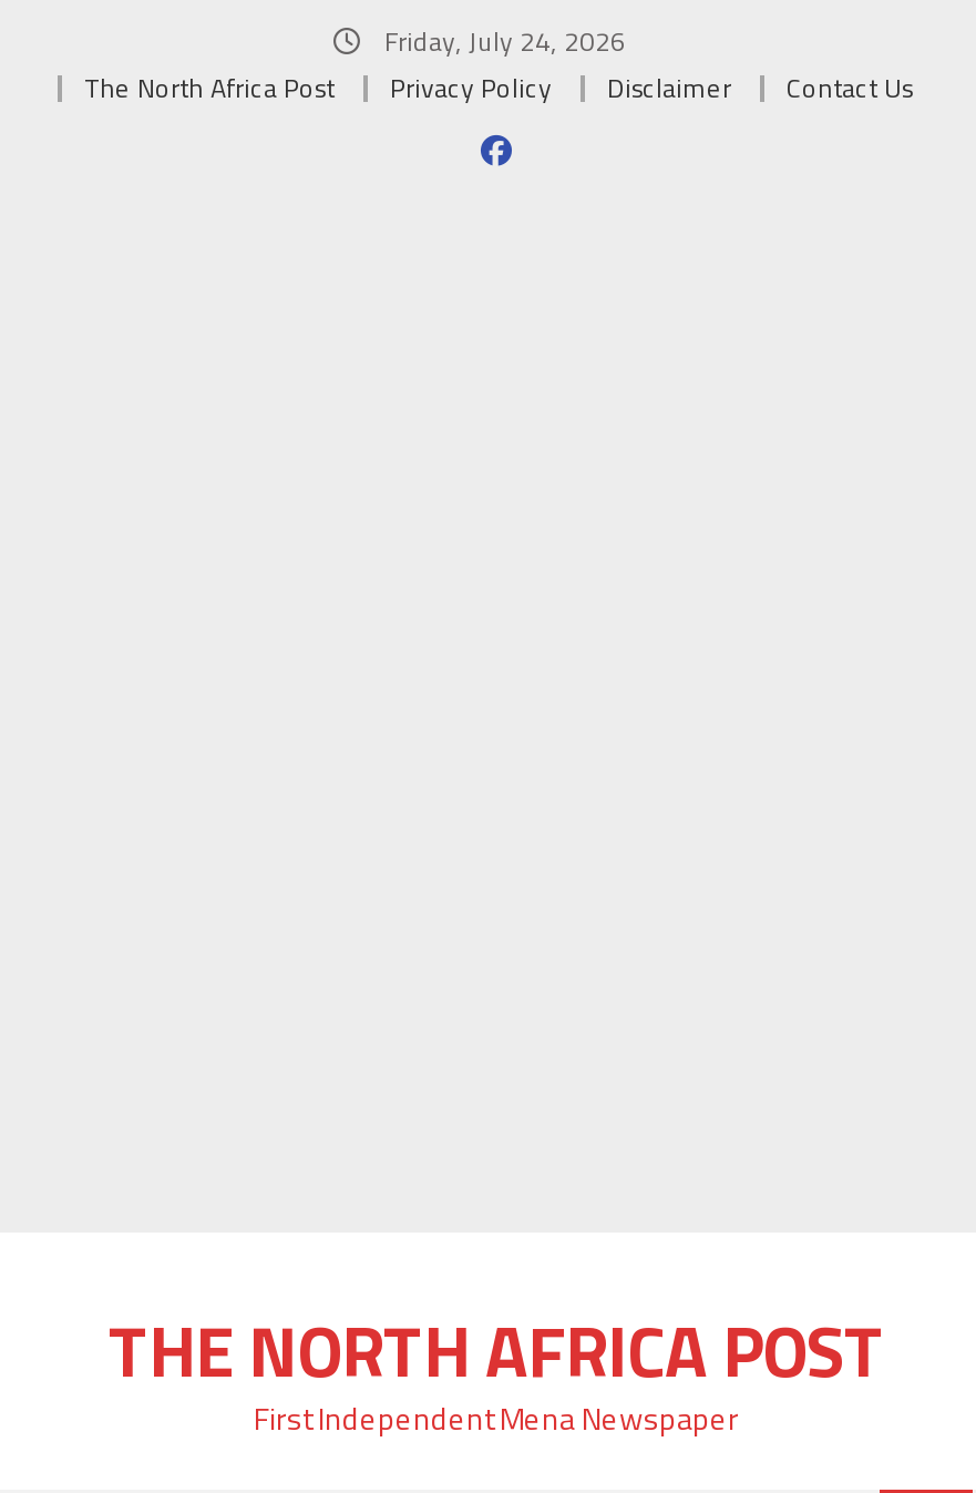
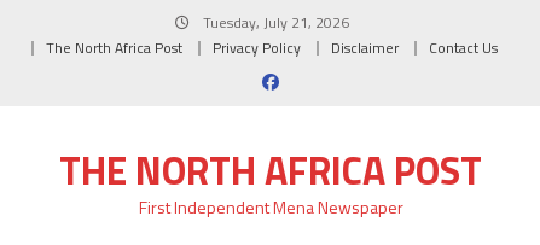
- Friday, July 24, 2026
+ Tuesday, July 21, 2026
